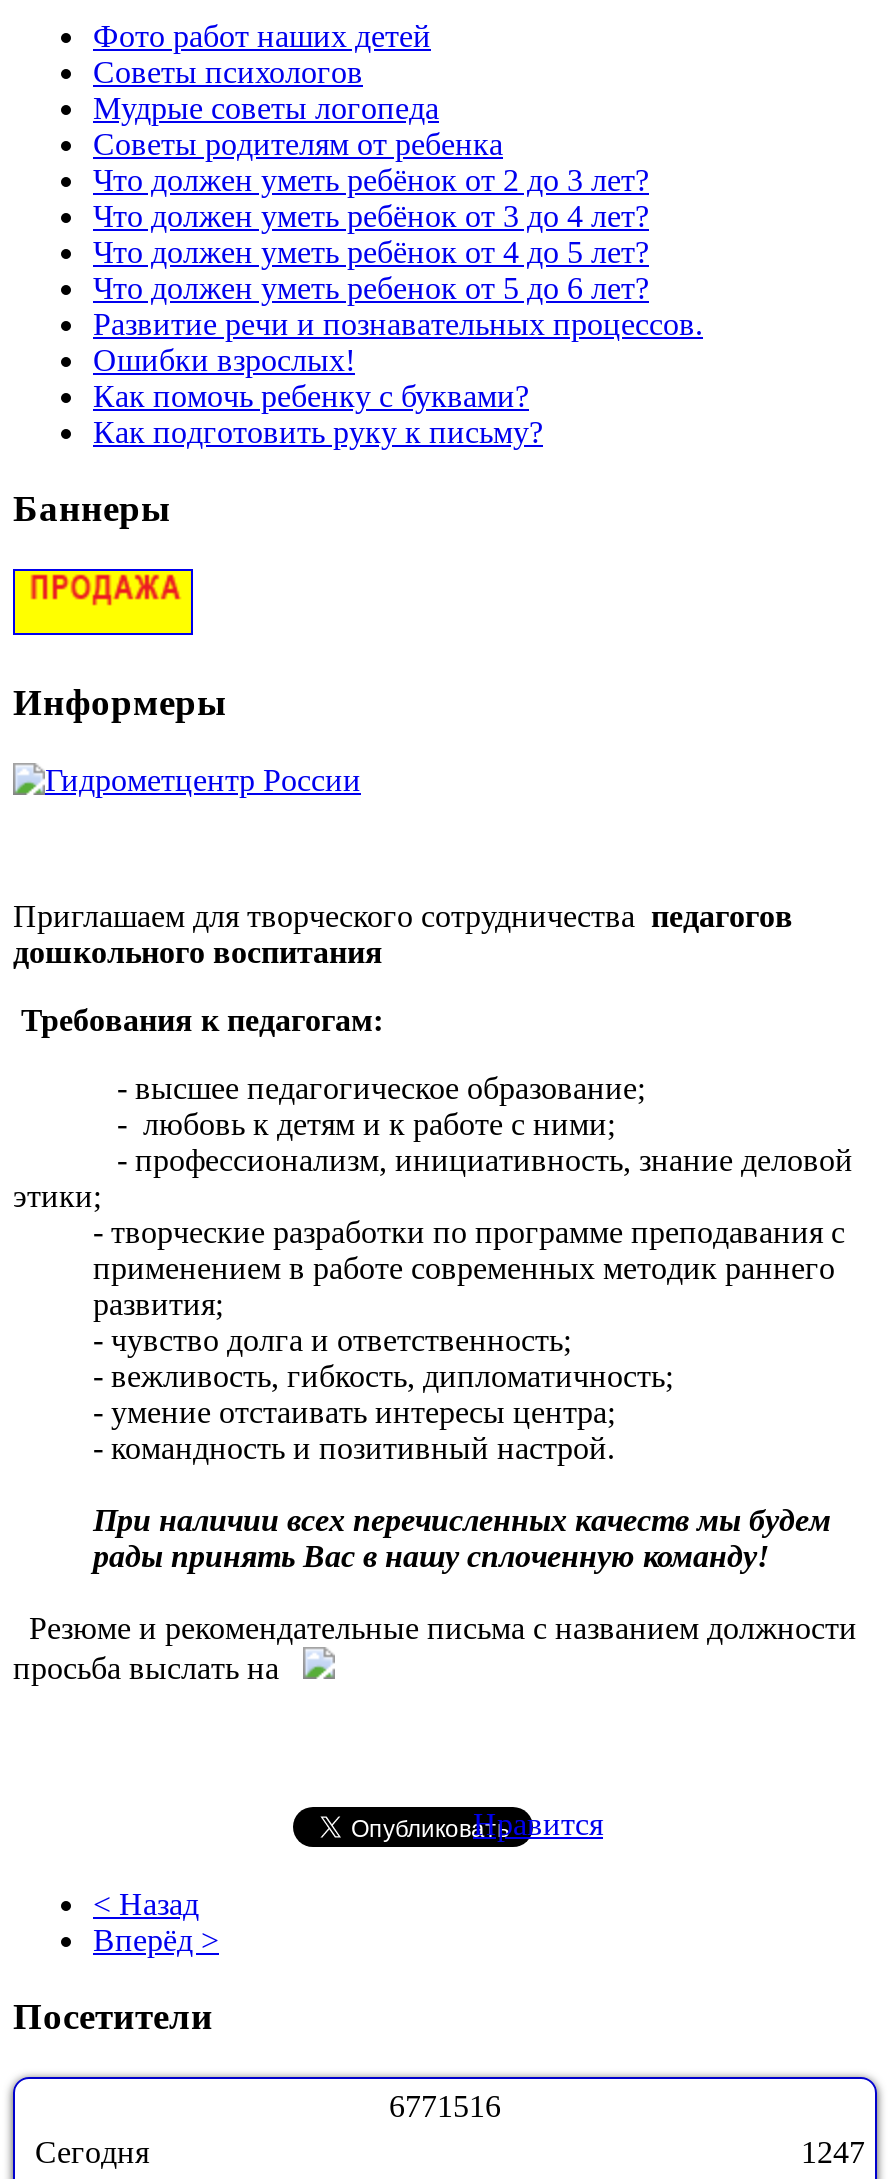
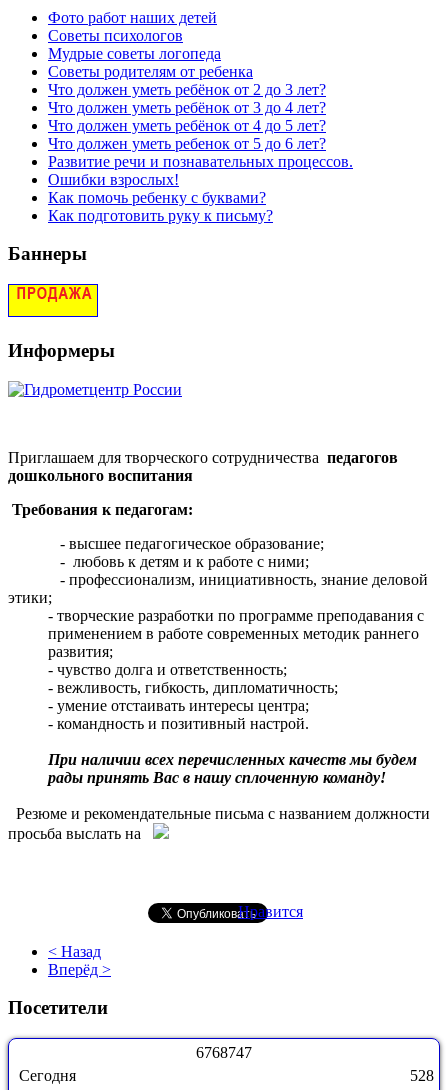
- 6771 51 6
+ 6768 74 7

- 1247
+ 528
